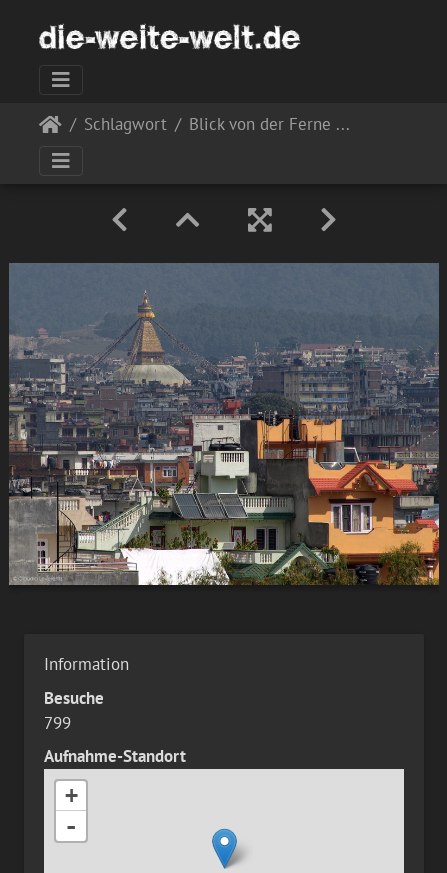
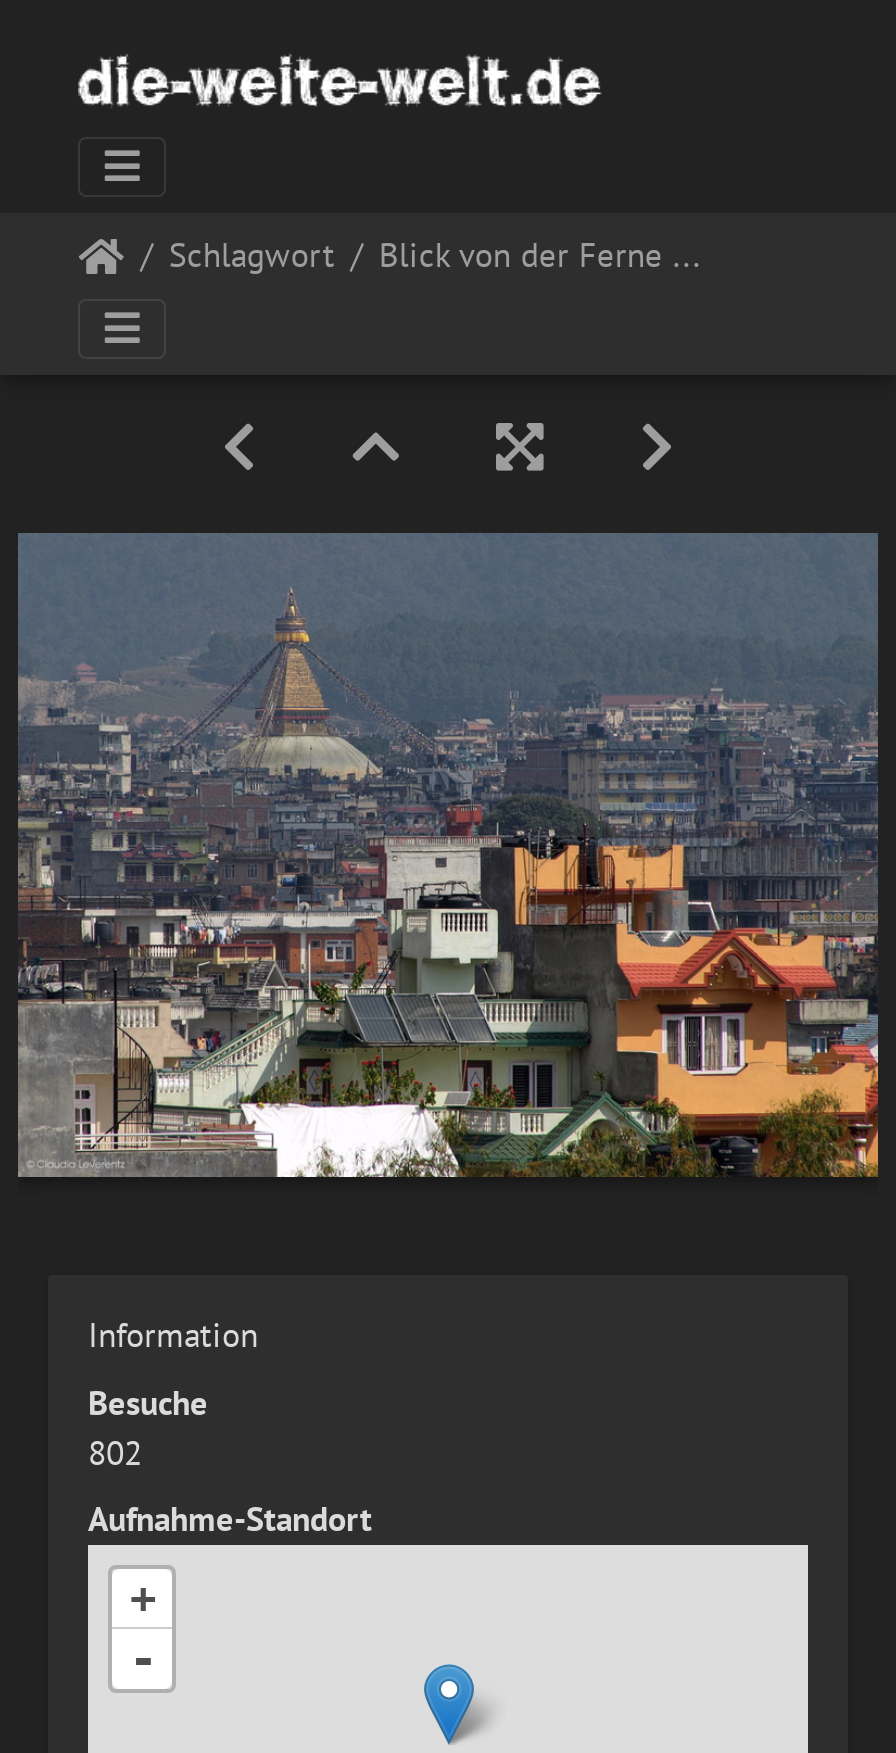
- 799
+ 802
